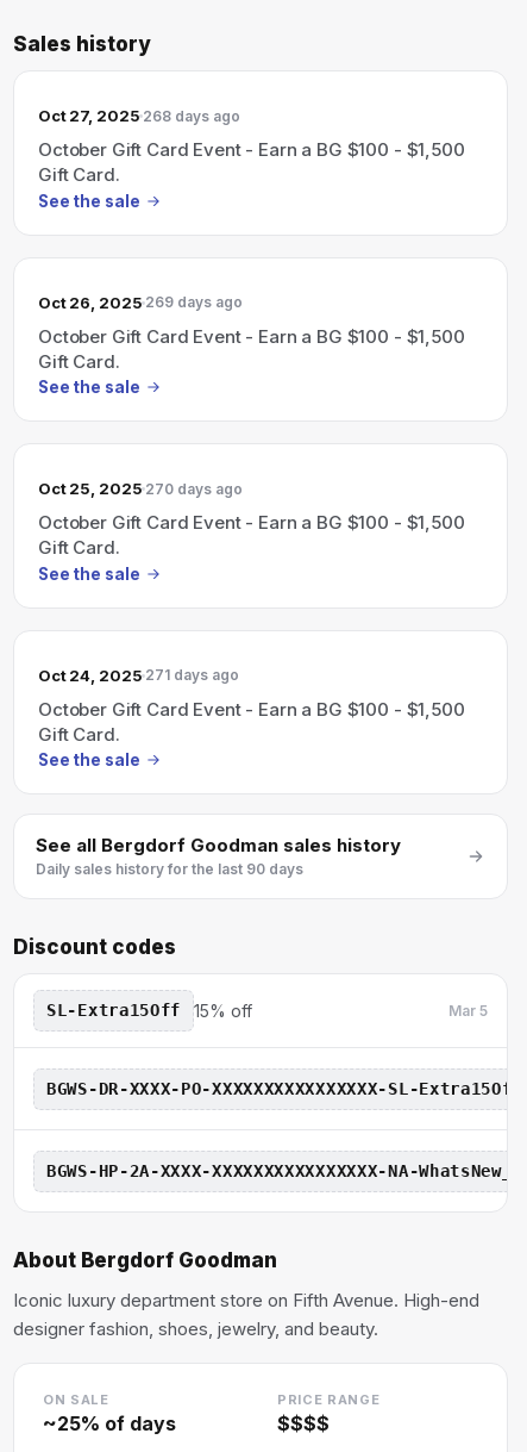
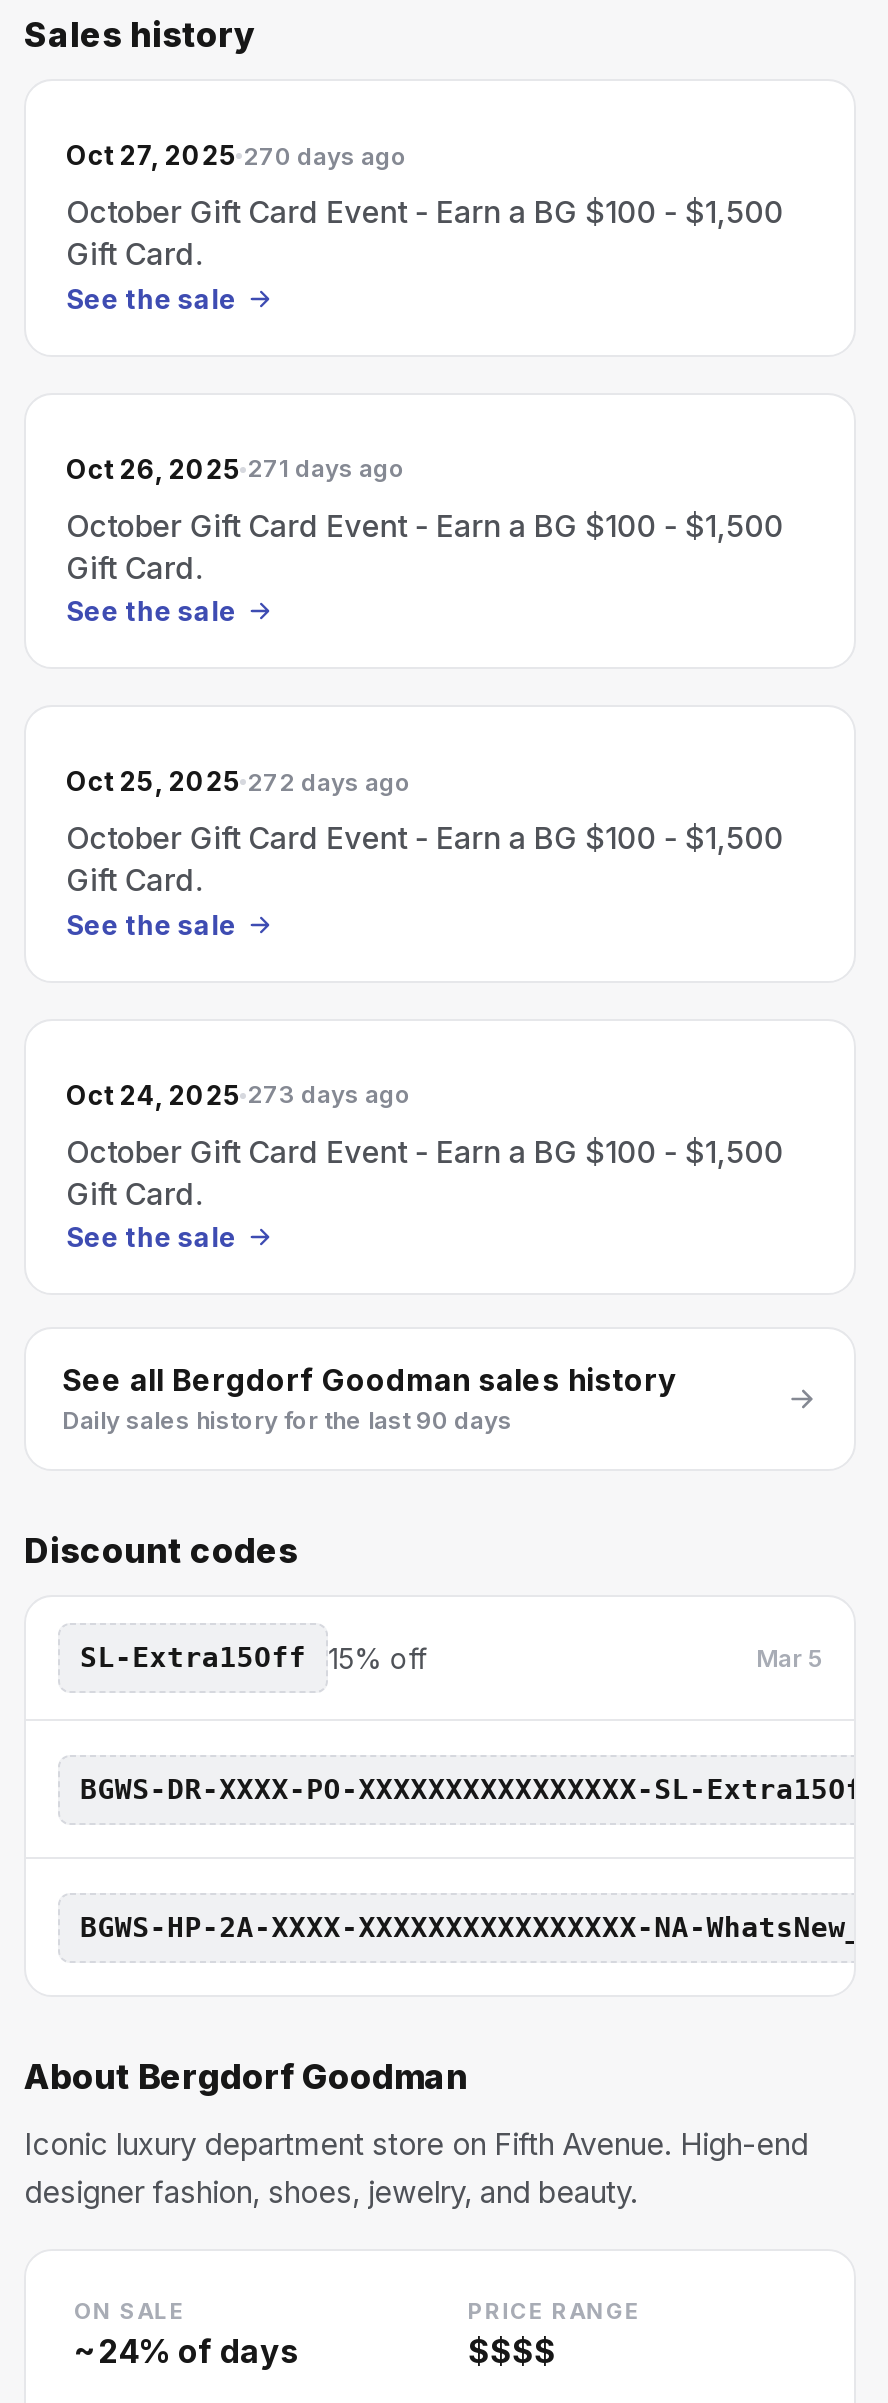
- Oct 27, 2025 268 days ago
+ Oct 27, 2025 270 days ago

- Oct 26, 2025 269 days ago
+ Oct 26, 2025 271 days ago

- Oct 25, 2025 270 days ago
+ Oct 25, 2025 272 days ago

- Oct 24, 2025 271 days ago
+ Oct 24, 2025 273 days ago

- ~ 25% of days
+ ~ 24% of days
